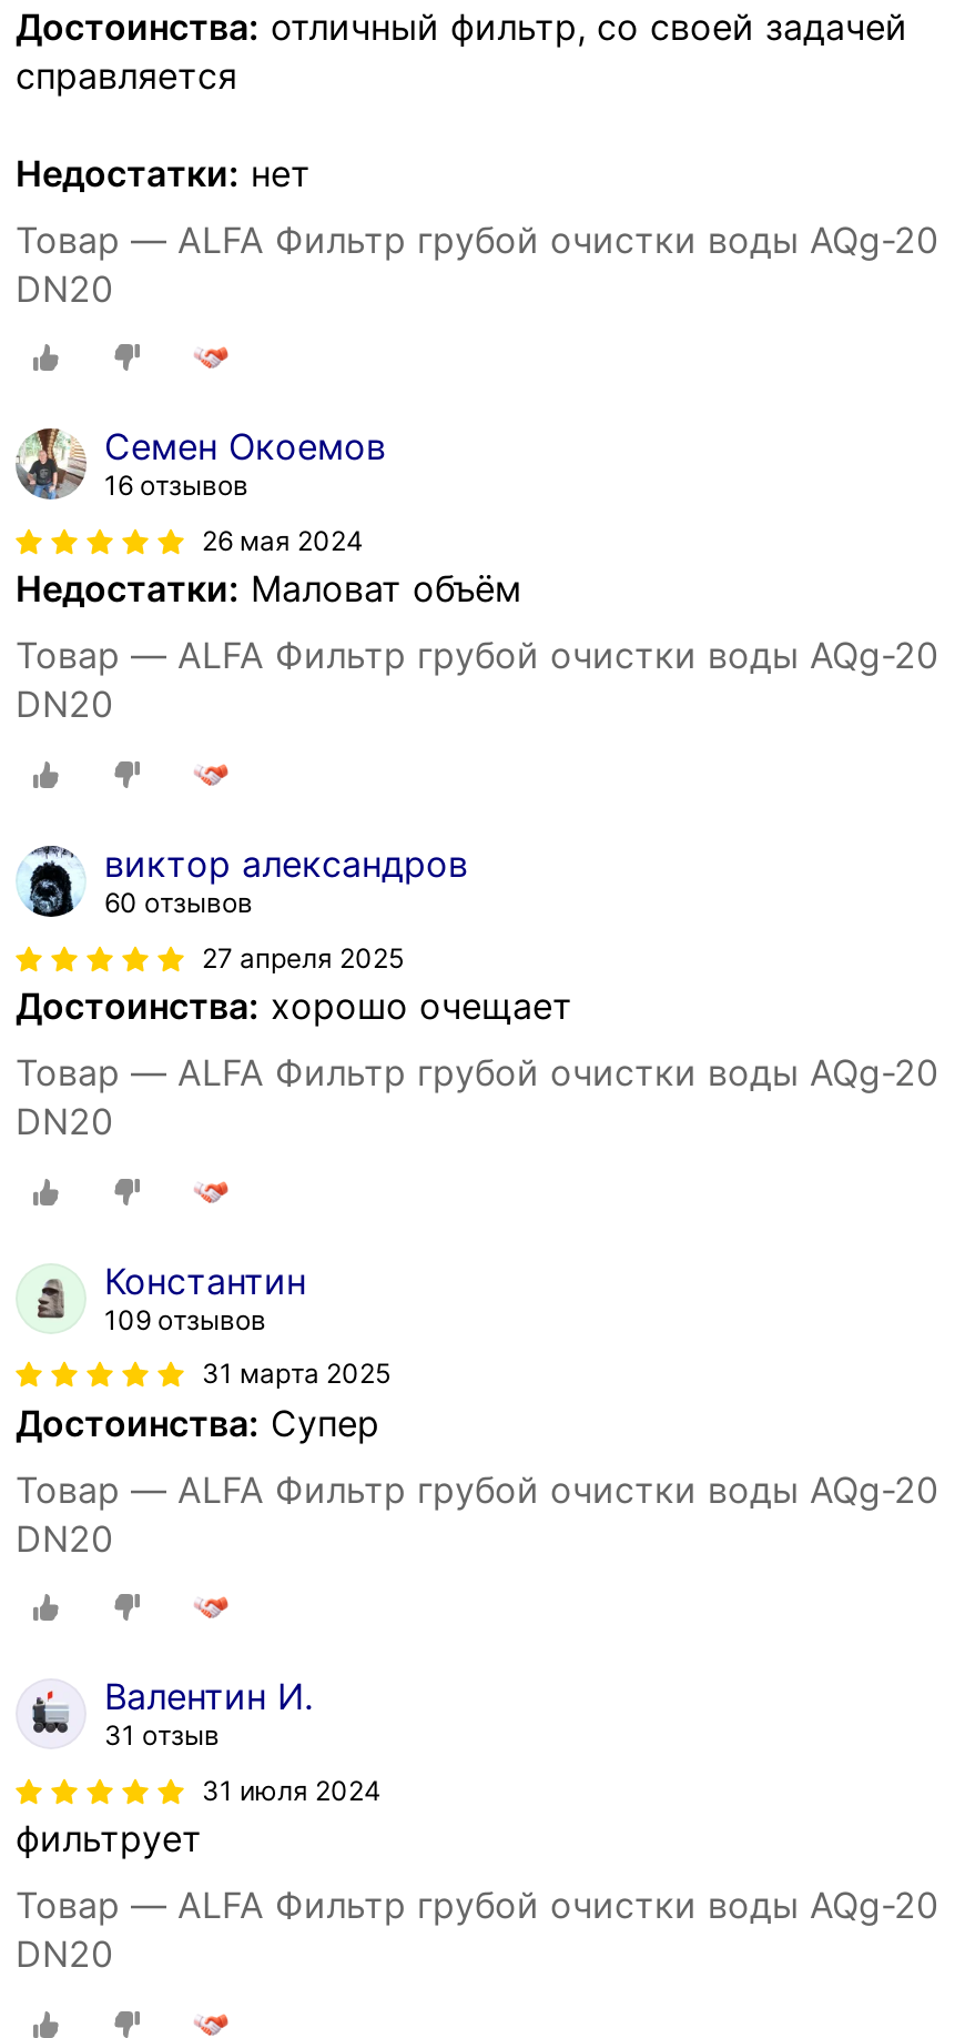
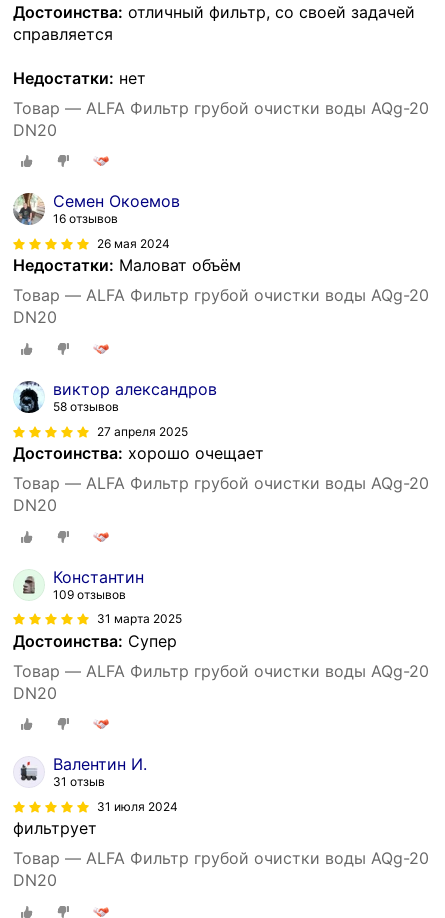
- 60 отзывов
+ 58 отзывов
